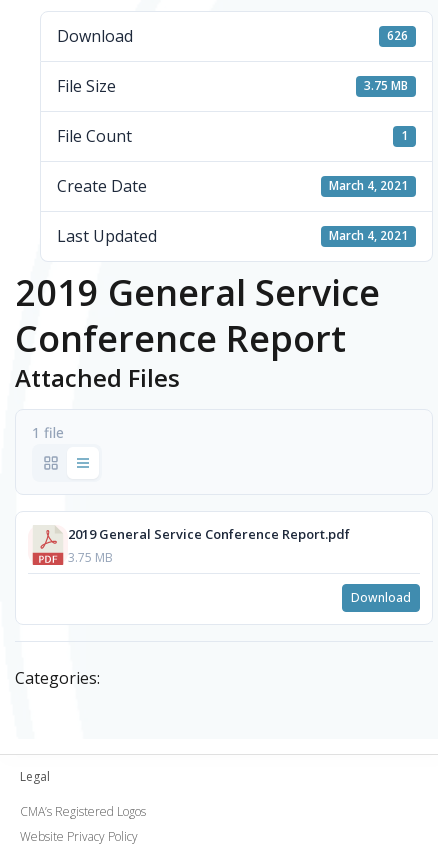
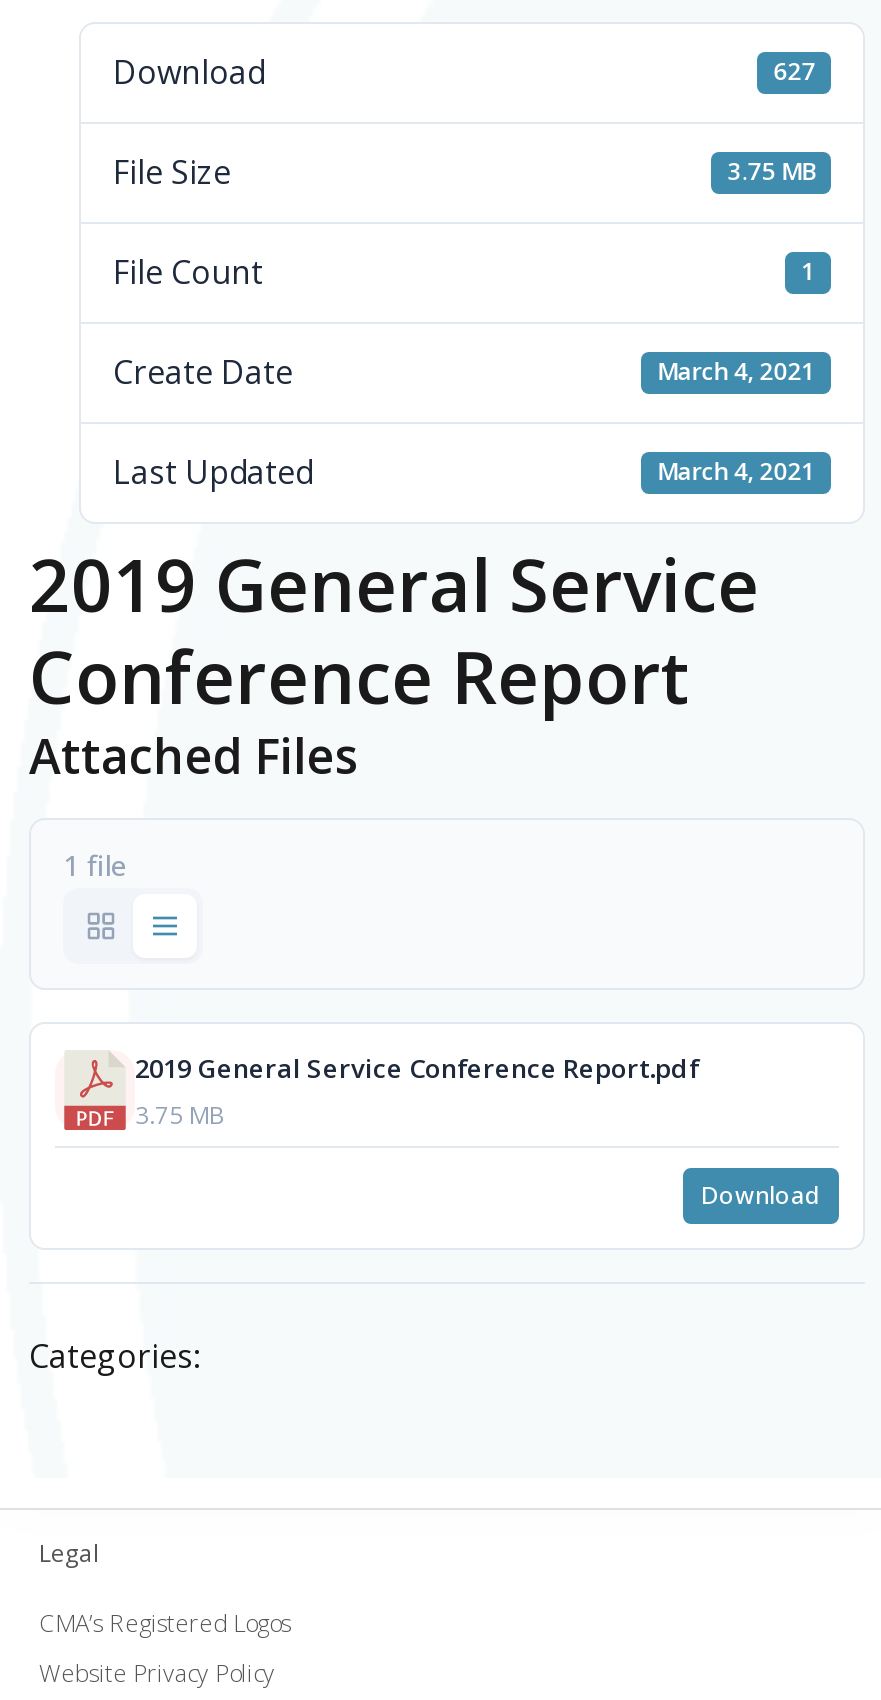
- 626
+ 627
